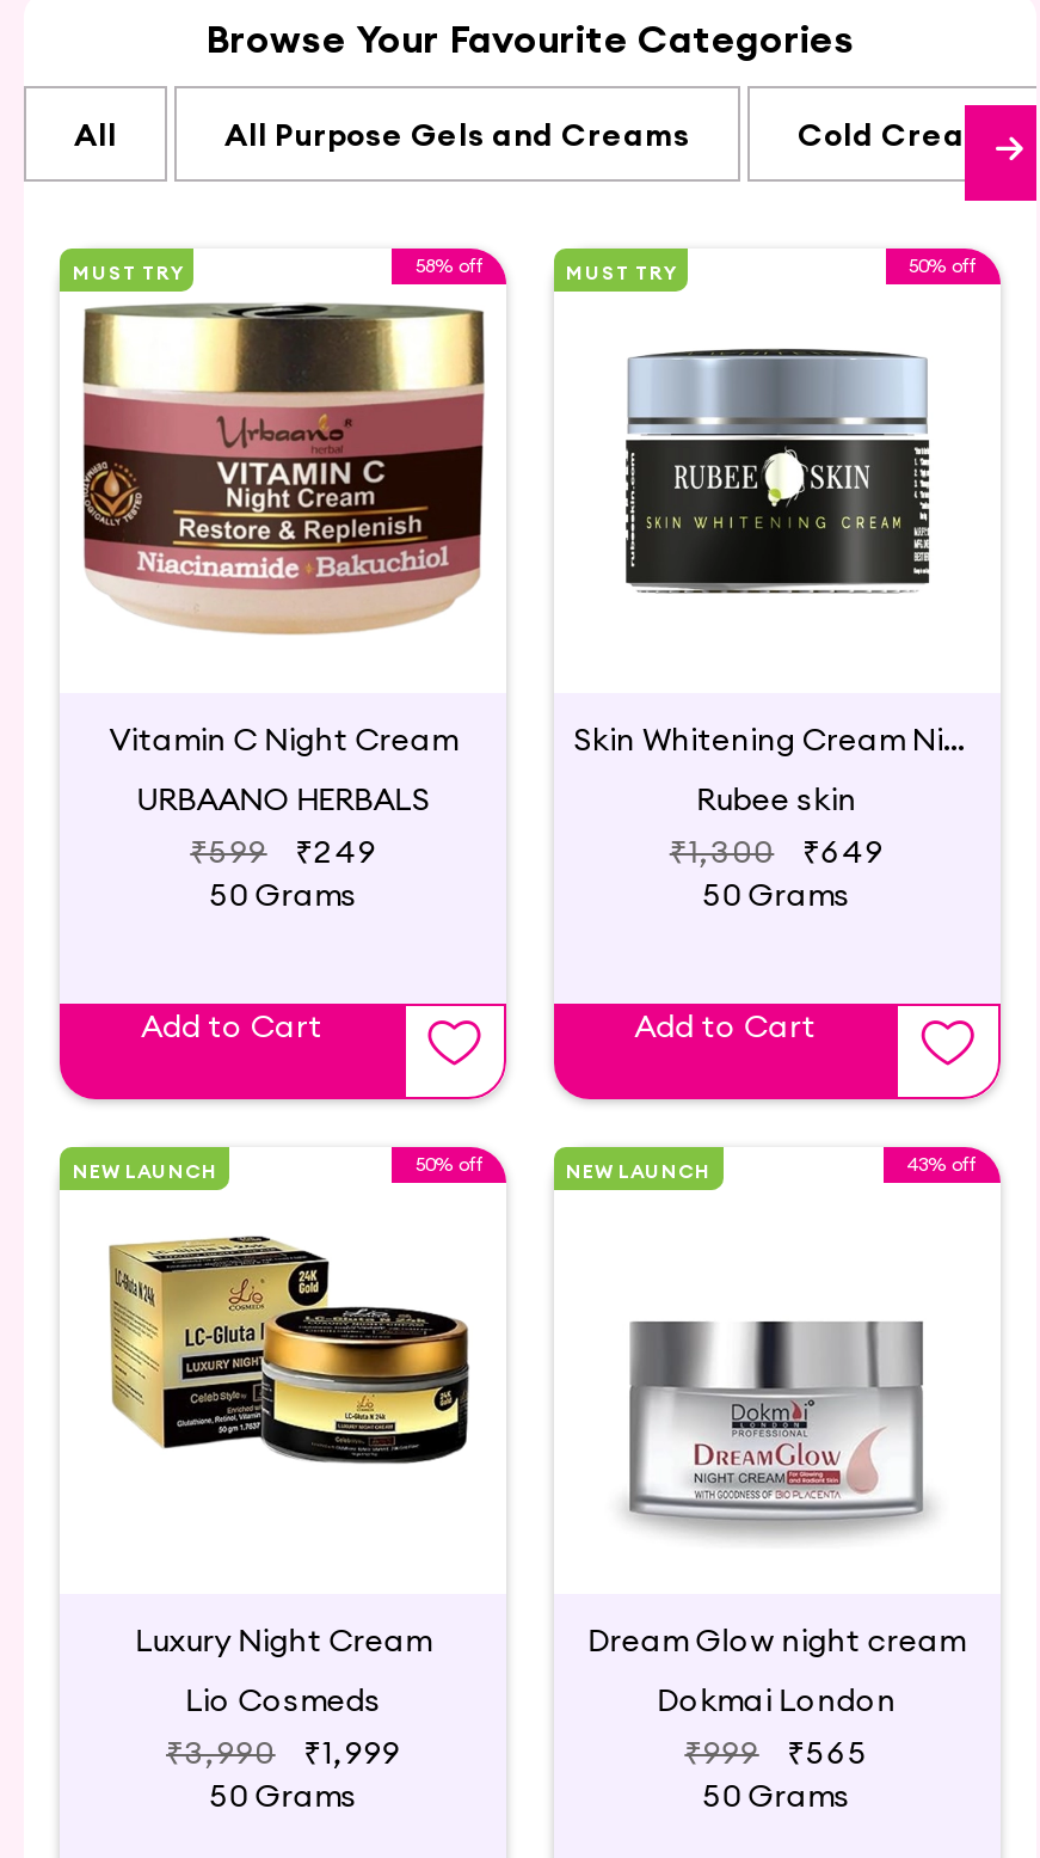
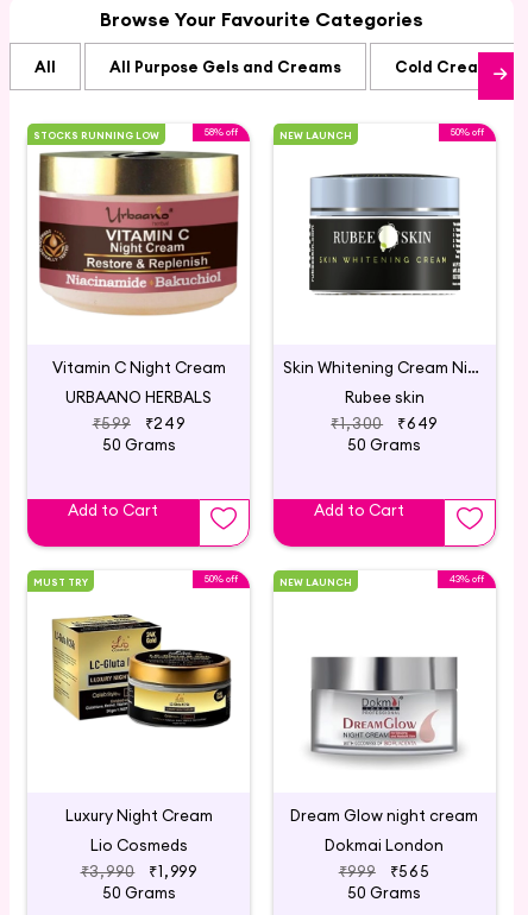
- MUST TRY
+ STOCKS RUNNING LOW

- MUST TRY
+ NEW LAUNCH

- NEW LAUNCH
+ MUST TRY
